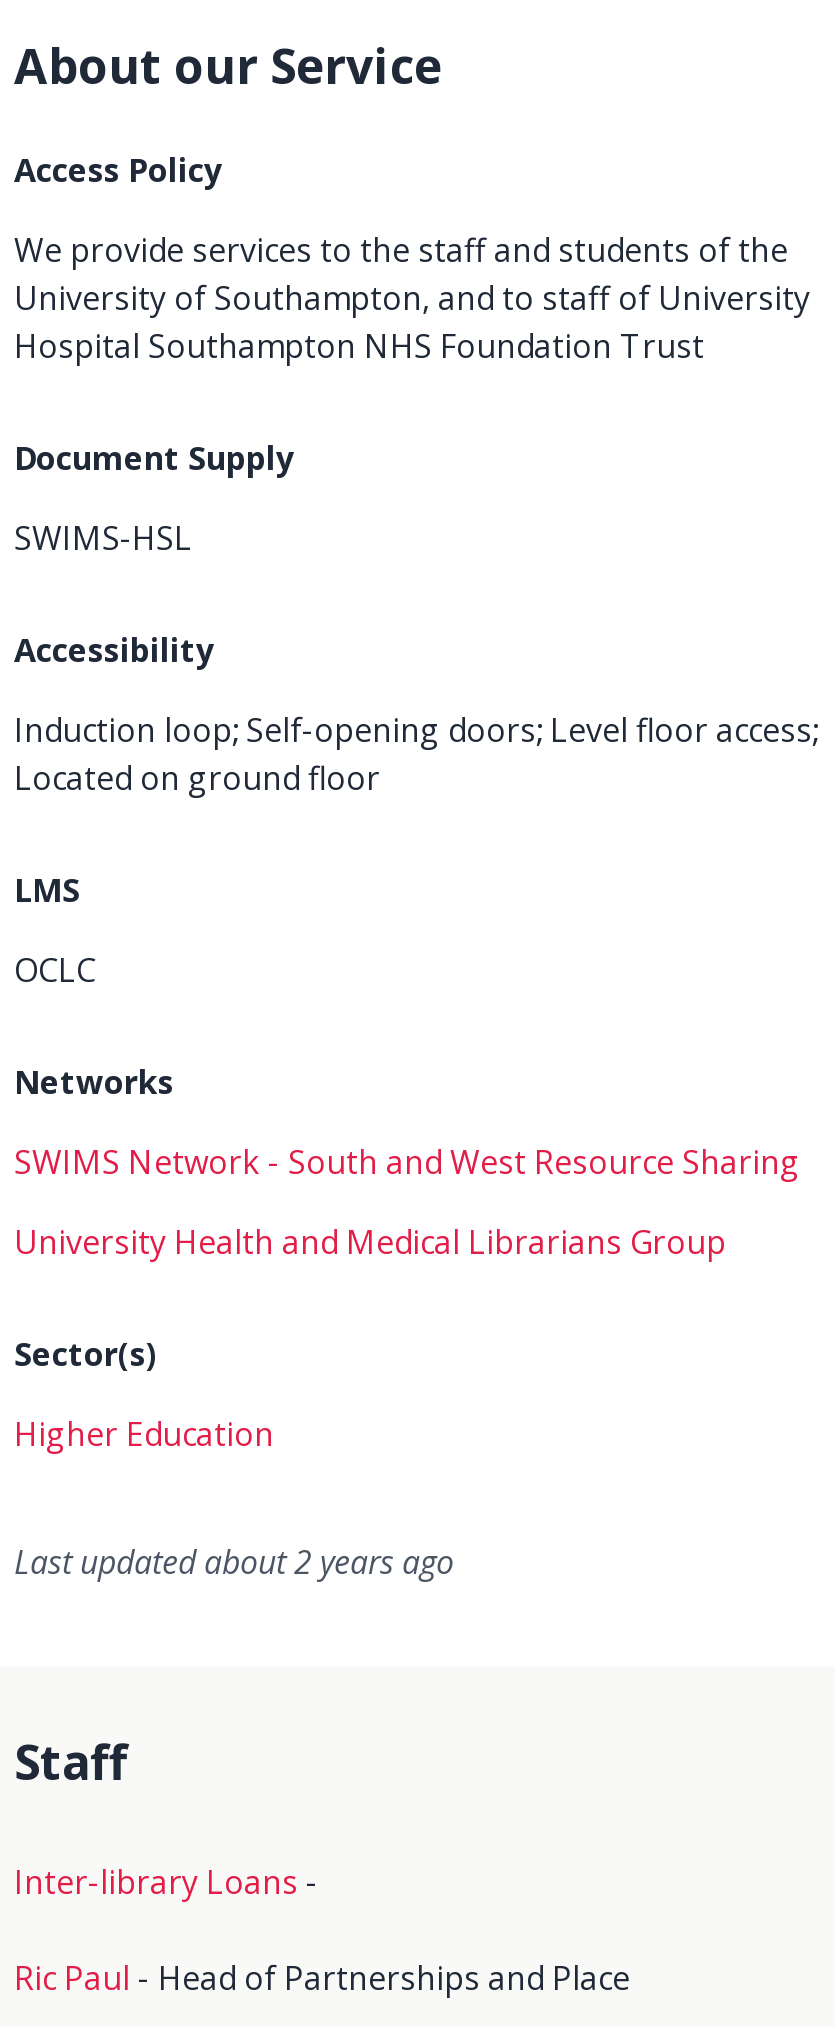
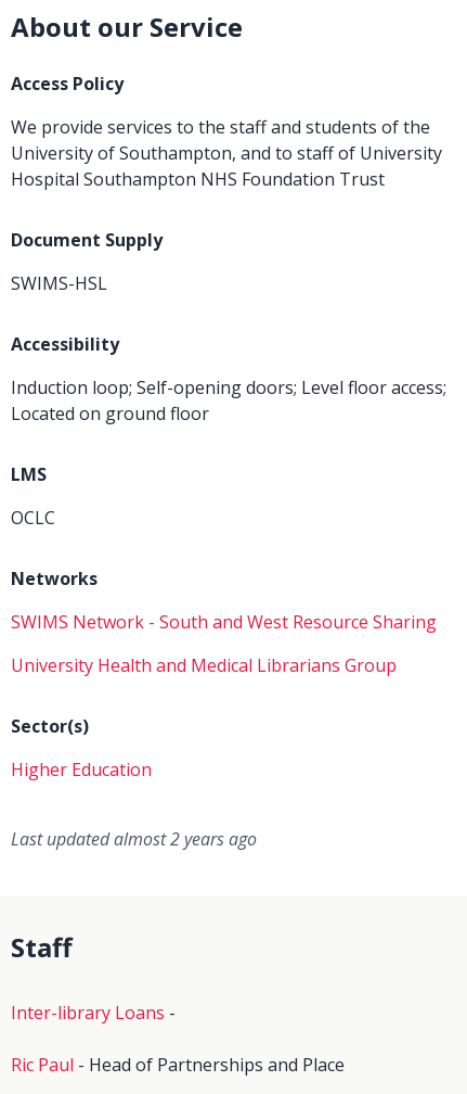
- Last updated about 2 years ago
+ Last updated almost 2 years ago
